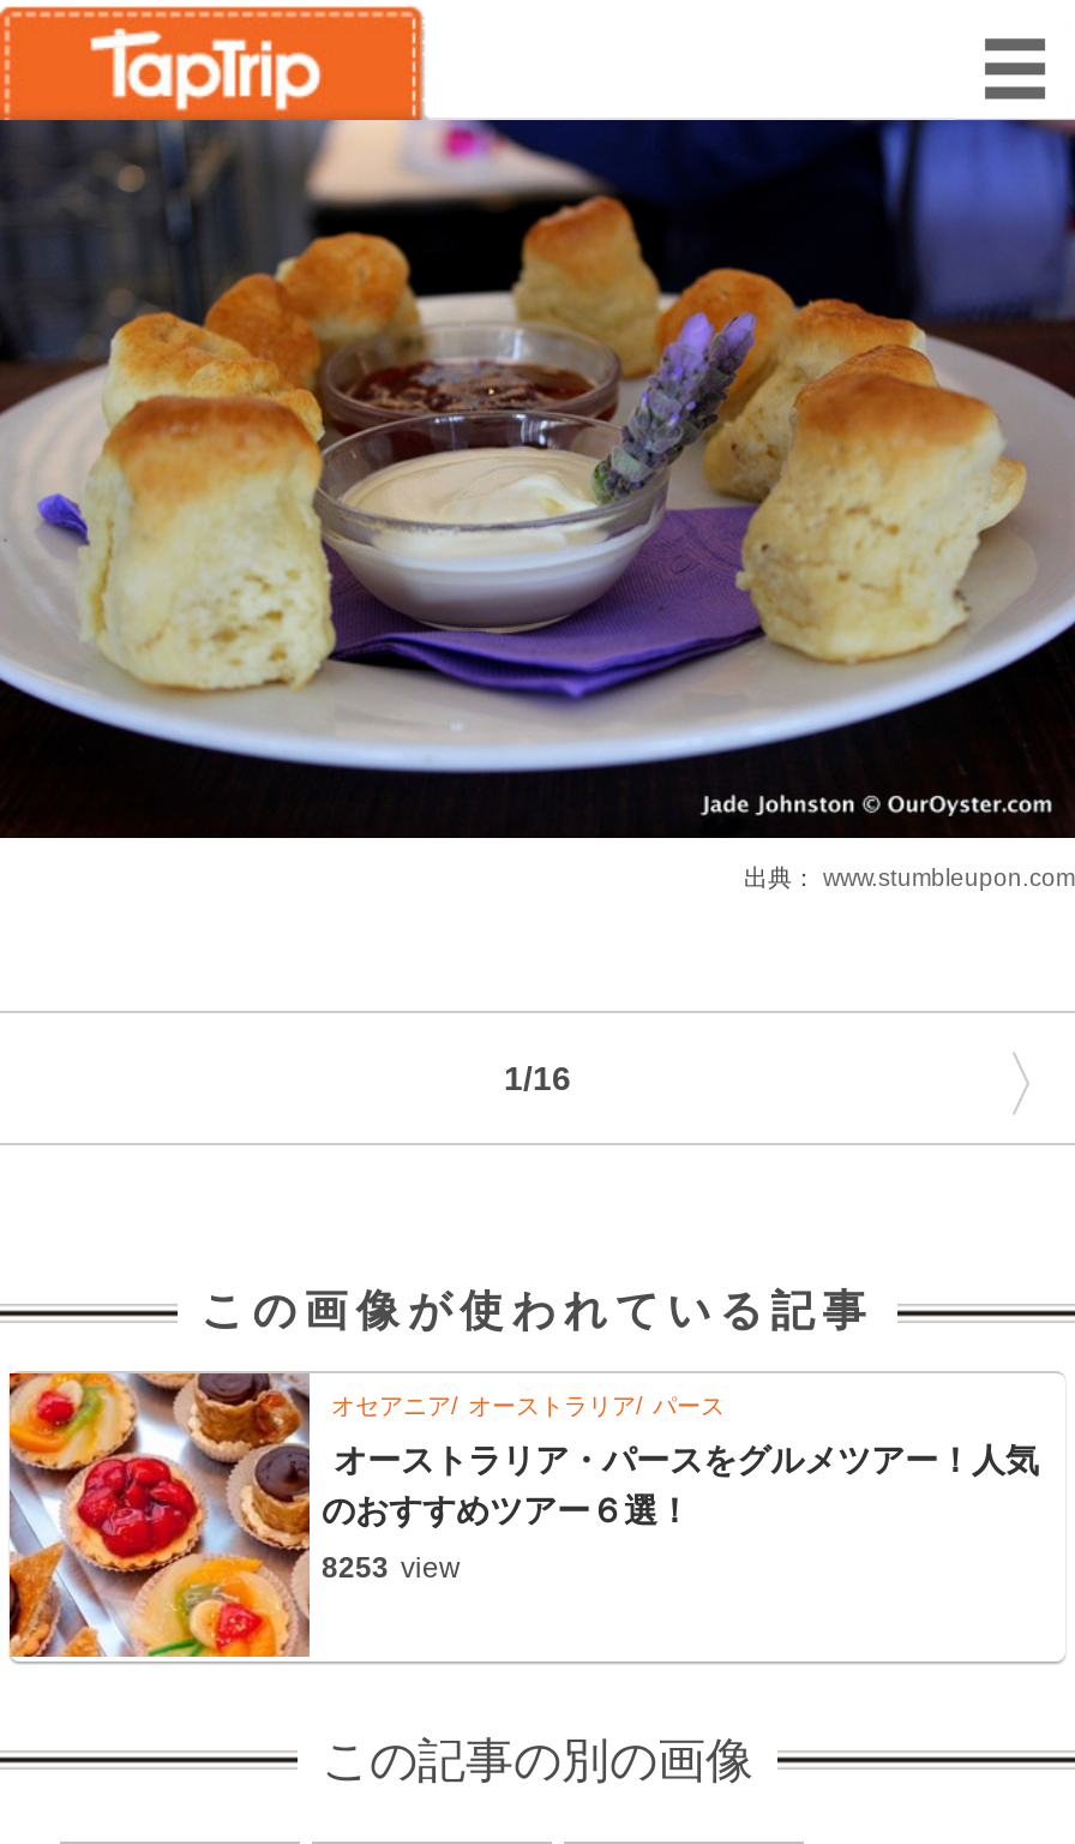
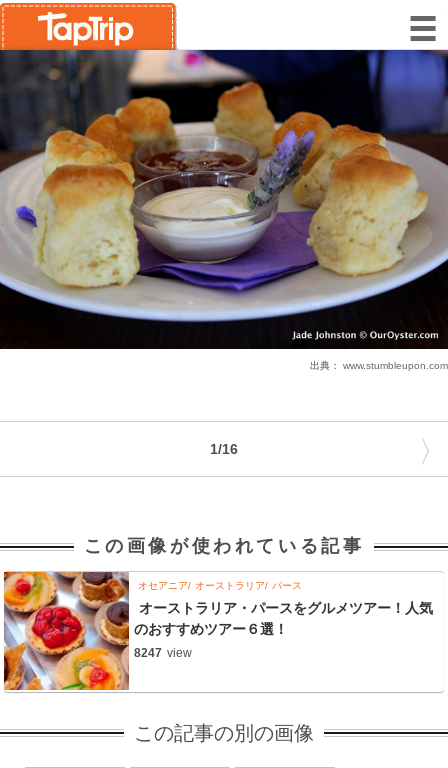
- 8253 view
+ 8247 view
